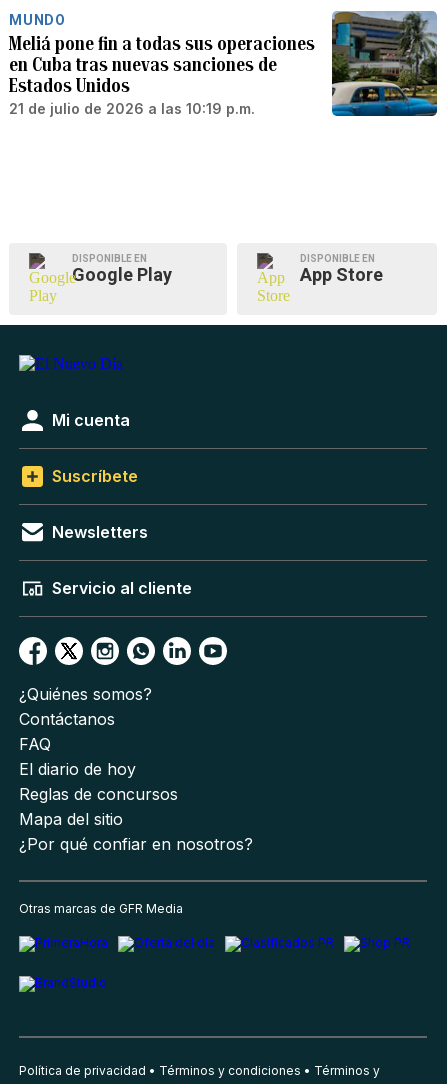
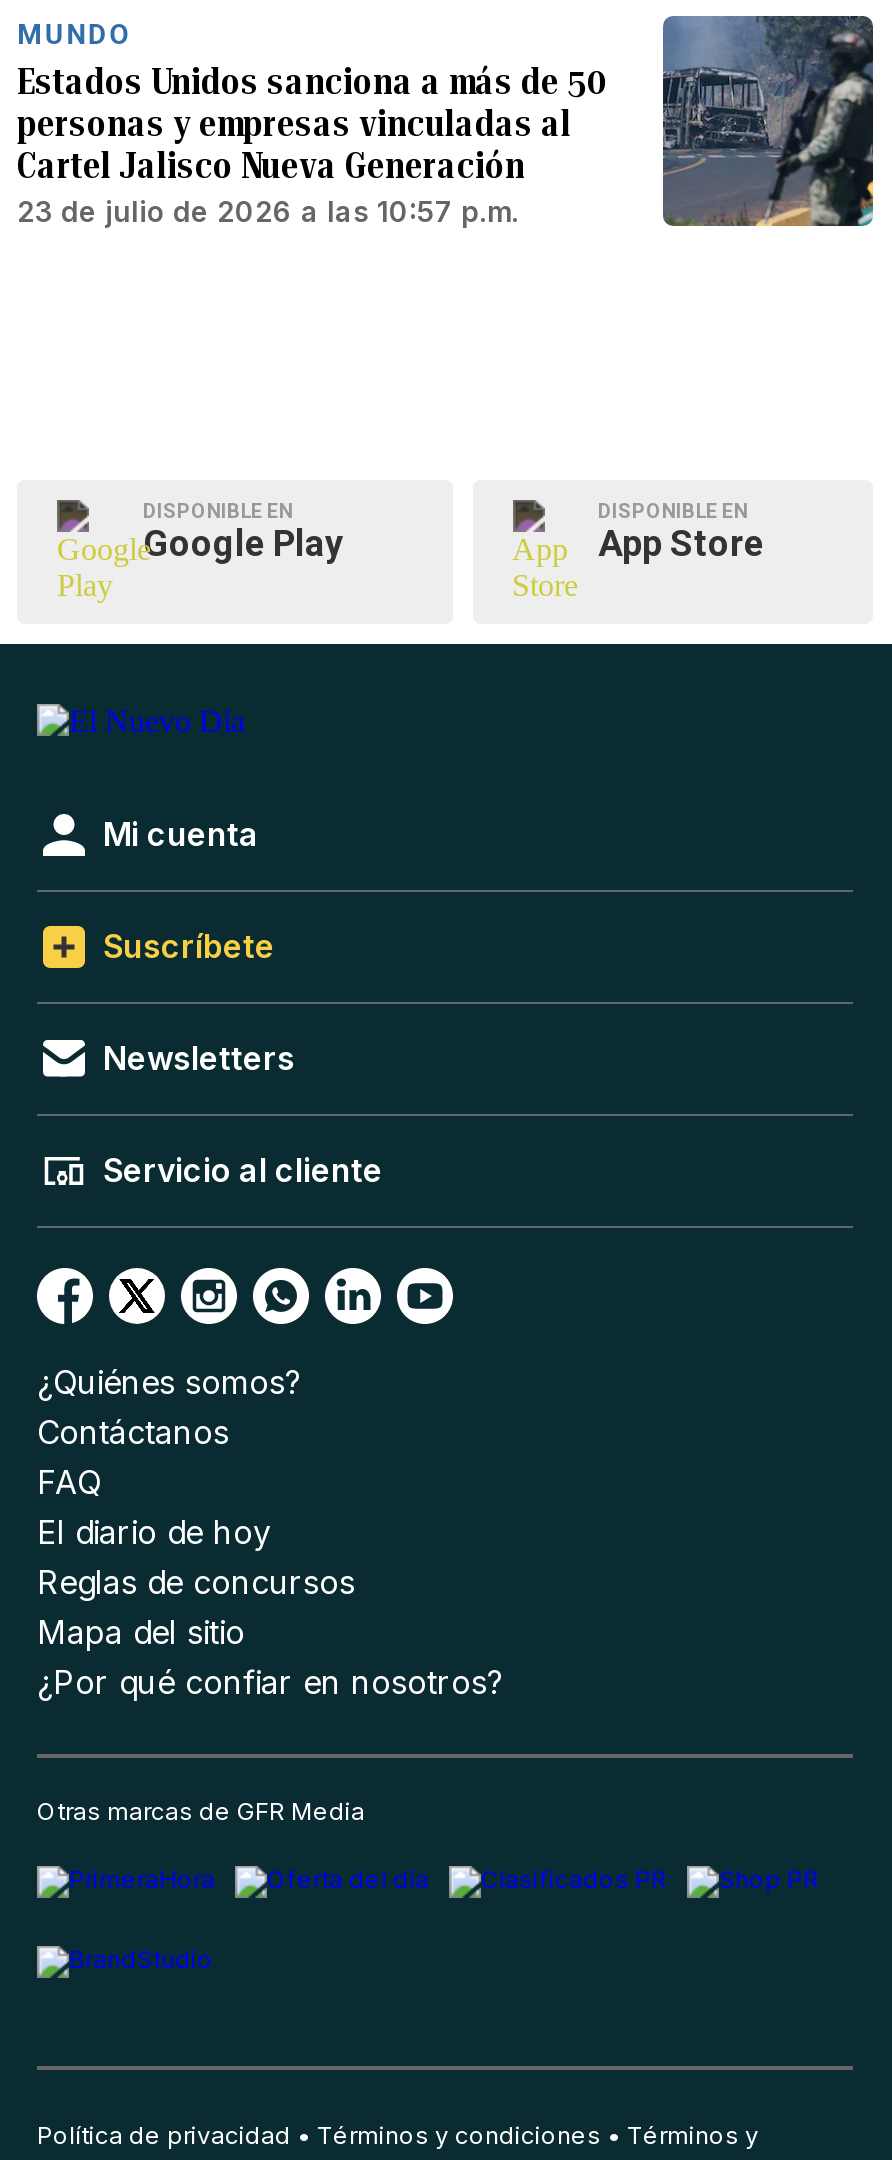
- [image]
- Meliá pone fin a todas sus operaciones
- en Cuba tras nuevas sanciones de
- Estados Unidos
- 21 de julio de 2026 a las 10:19 p.m.
+ [image]
+ Estados Unidos sanciona a más de 50
+ personas y empresas vinculadas al
+ Cartel Jalisco Nueva Generación
+ 23 de julio de 2026 a las 10:57 p.m.
